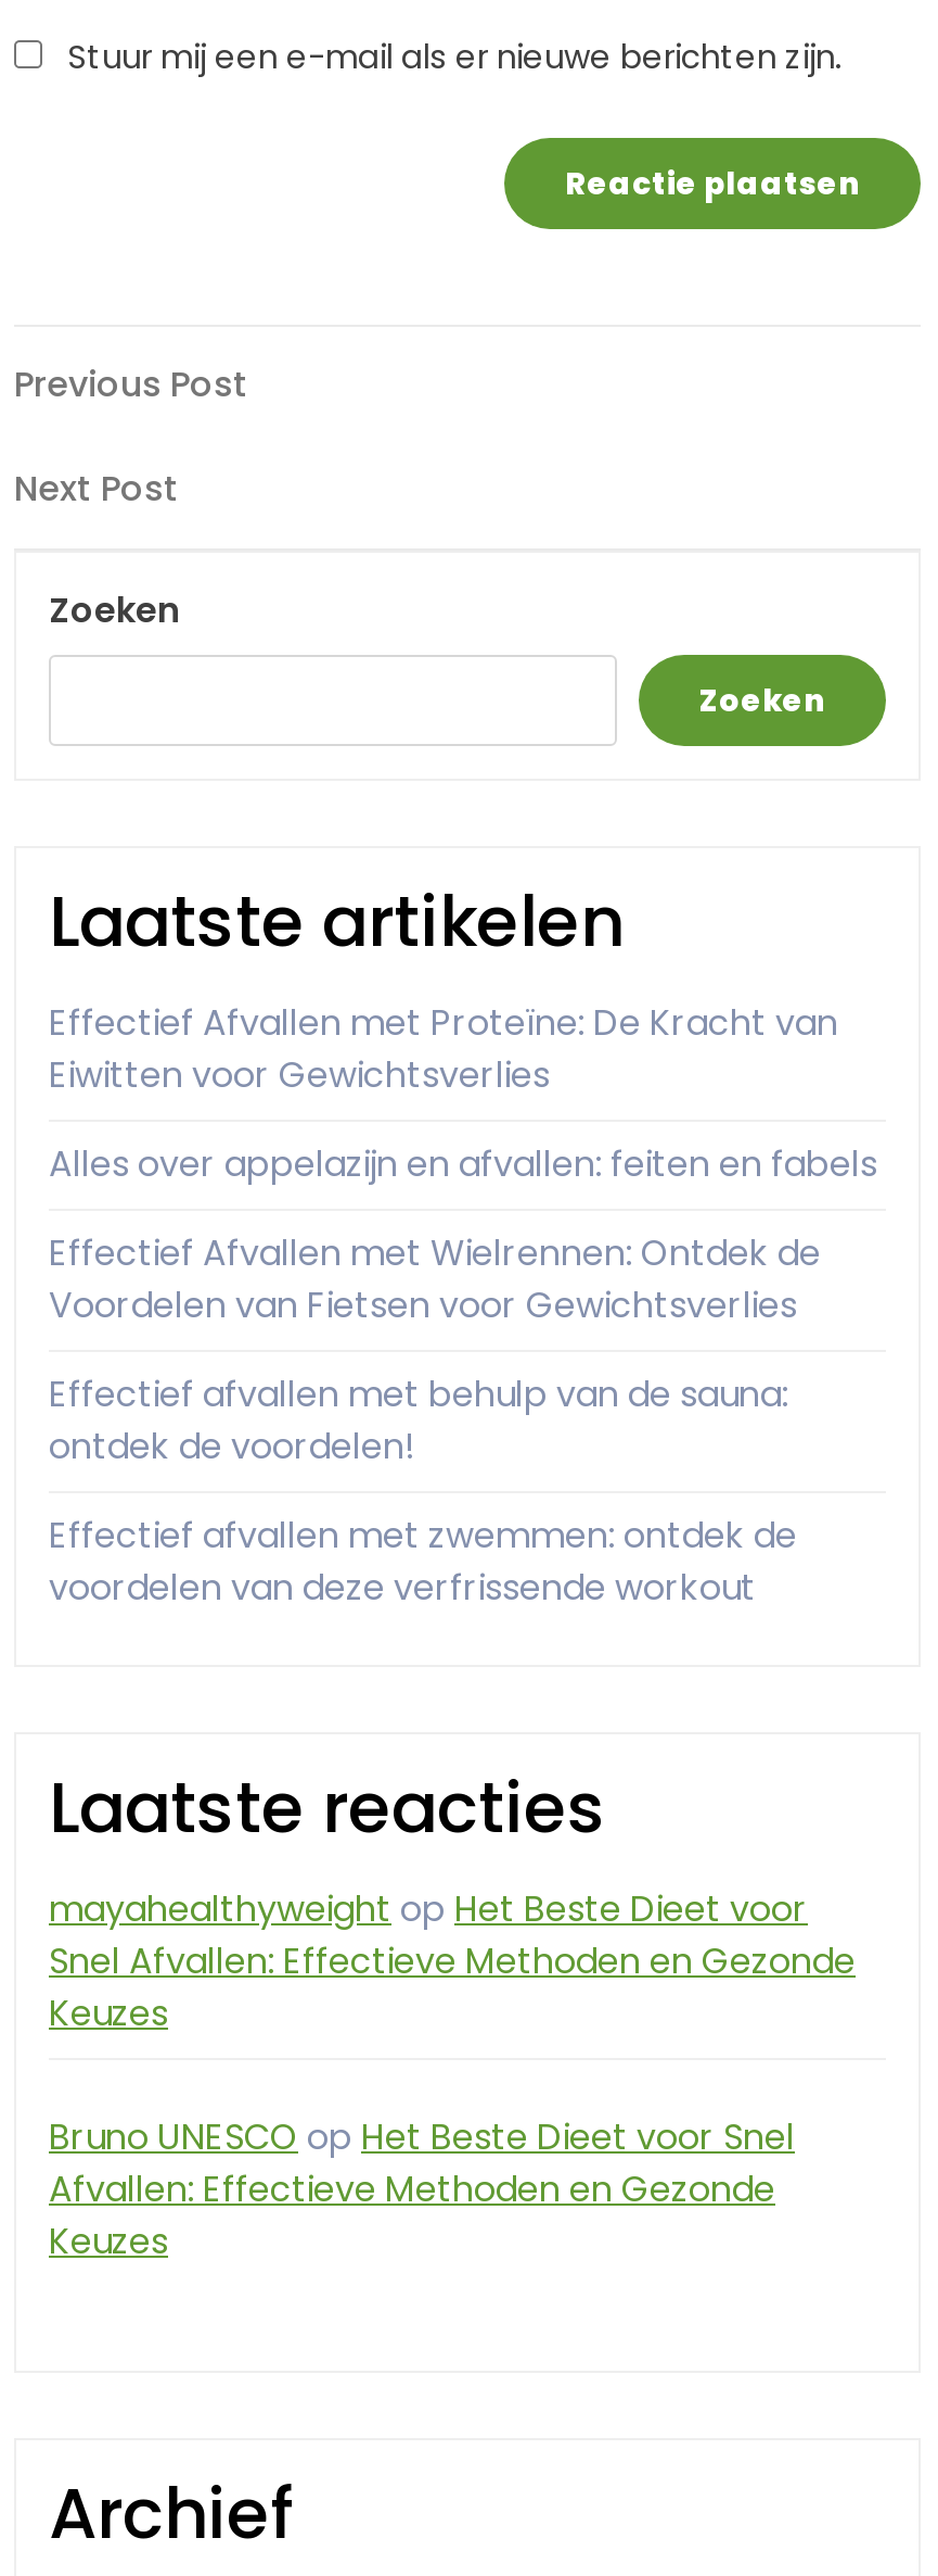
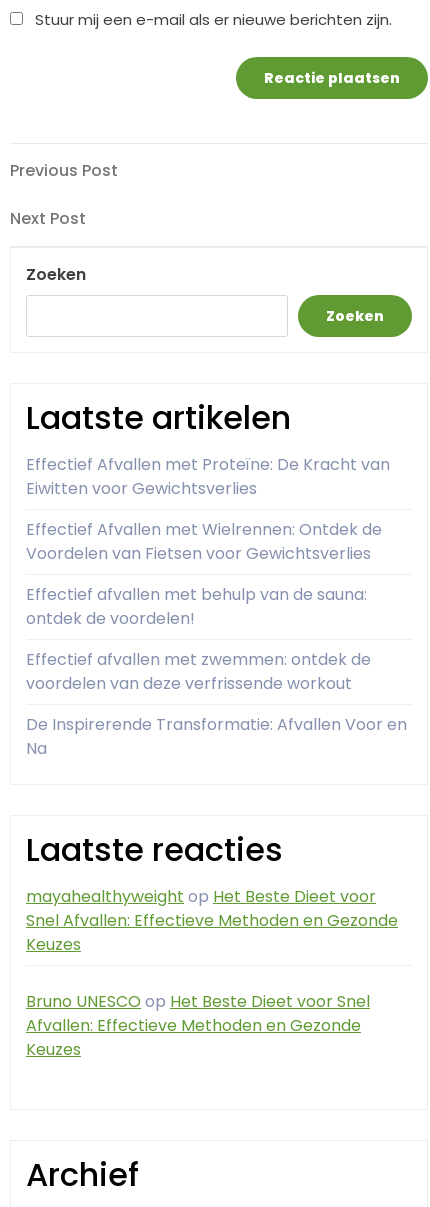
- Alles over appelazijn en afvallen: feiten en fabels

moved up: Effectief Afvallen met Wielrennen: Ontdek de | Voordelen van Fietsen voor Gewichtsverlies | Effectief afvallen met behulp van de sauna: | ontdek de voordelen! | Effectief afvallen met zwemmen: ontdek de | voordelen van deze verfrissende workout

+ De Inspirerende Transformatie: Afvallen Voor en
+ Na
